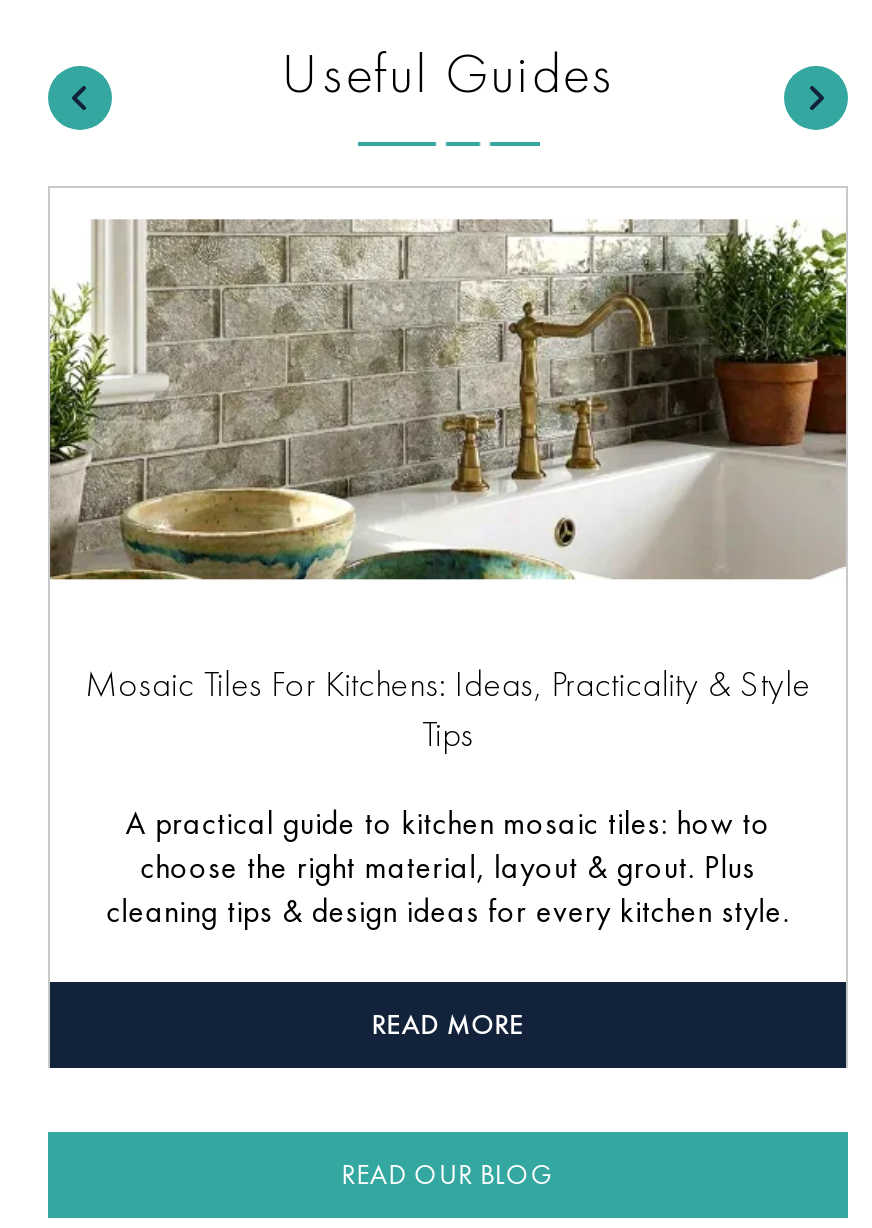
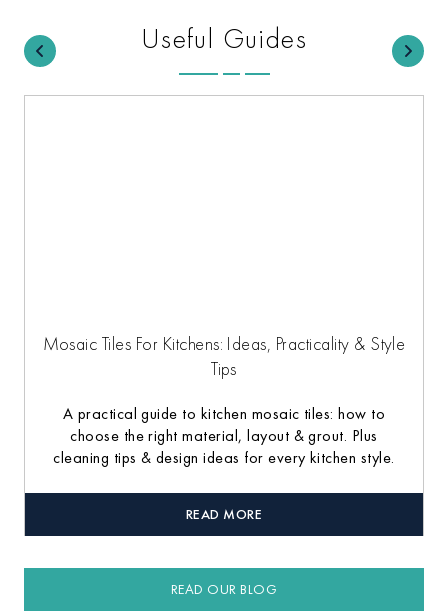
- [image]
